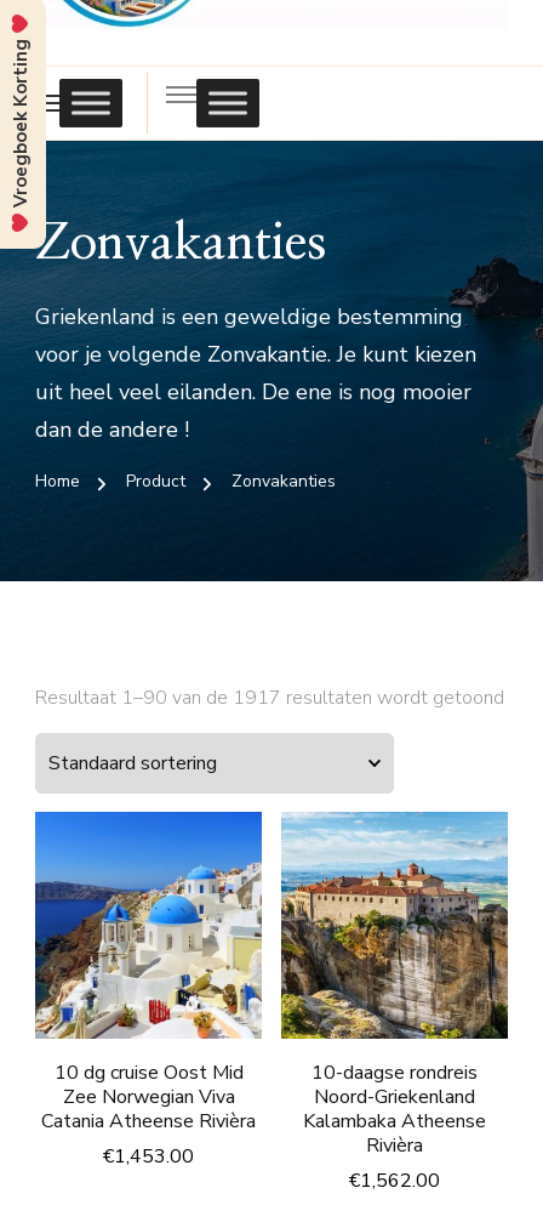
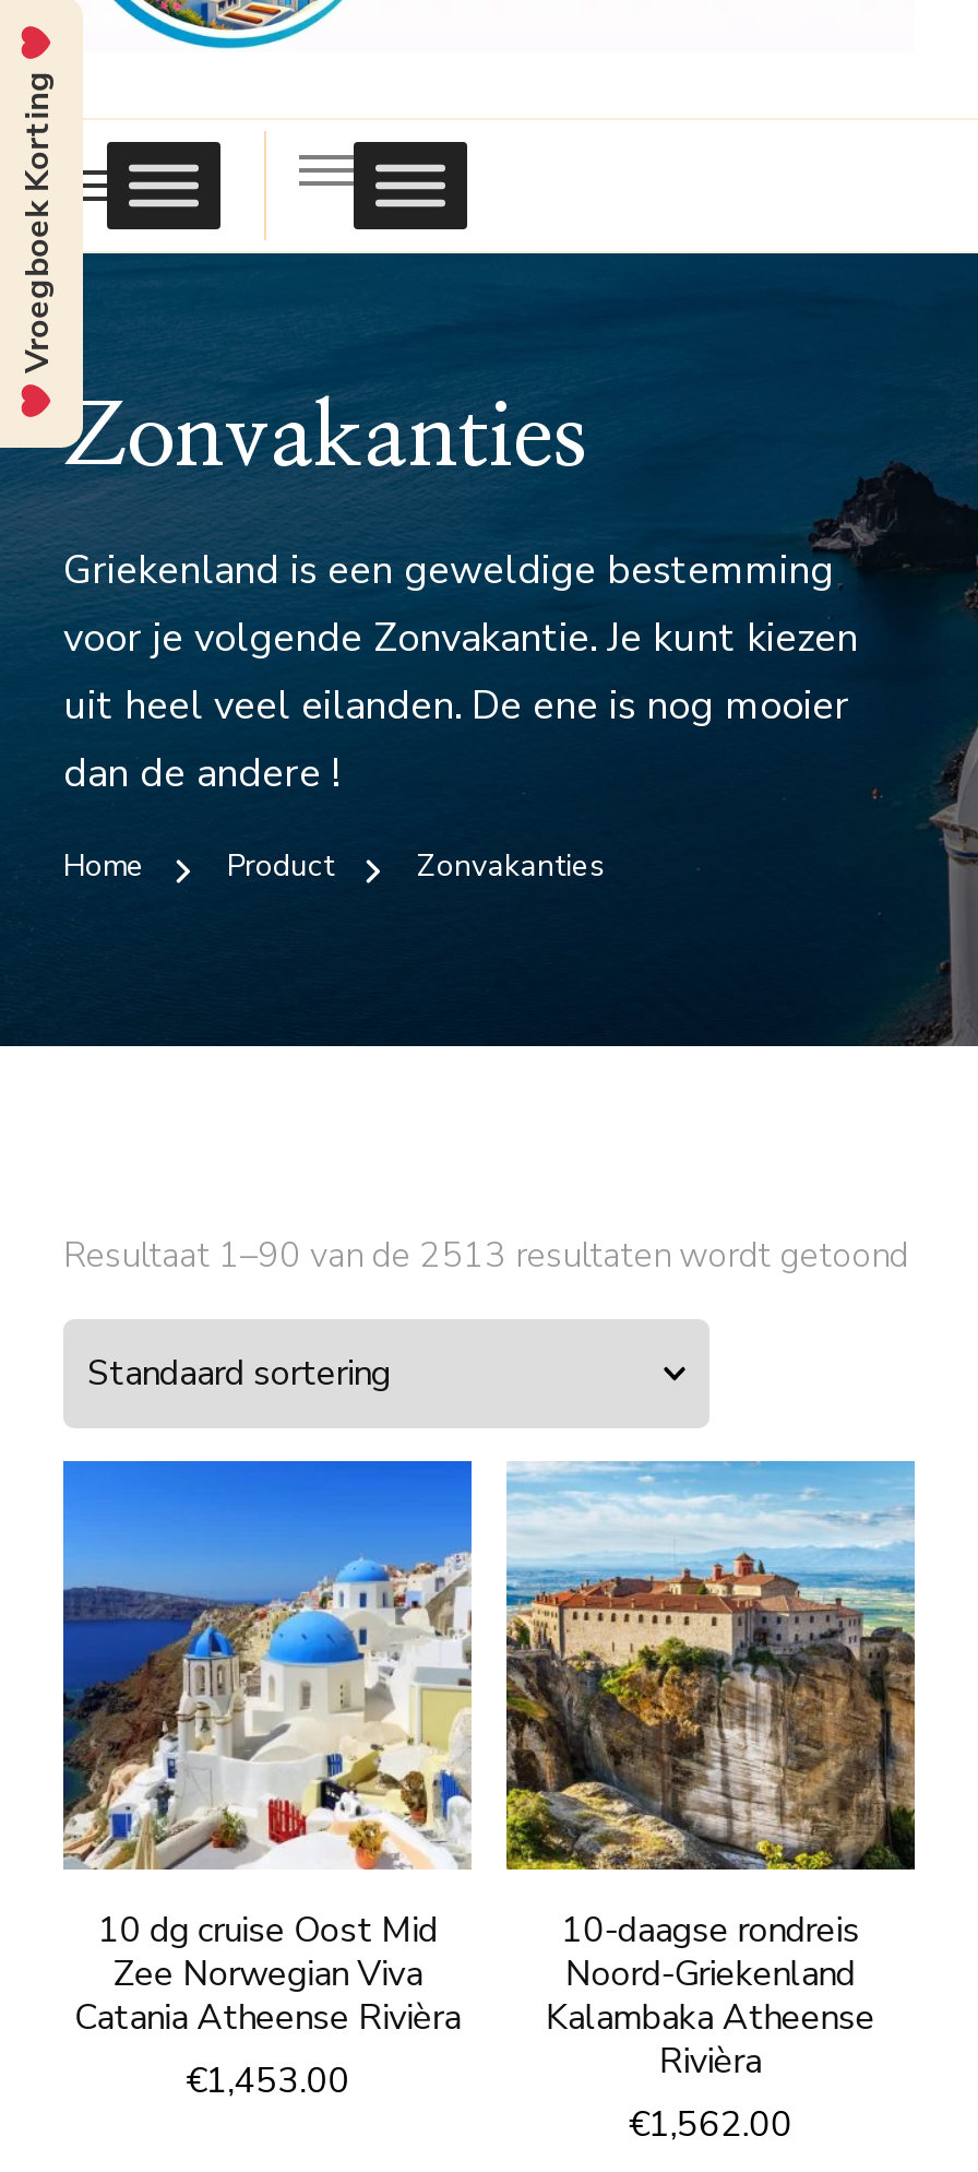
- Resultaat 1–90 van de 1917 resultaten wordt getoond
+ Resultaat 1–90 van de 2513 resultaten wordt getoond
